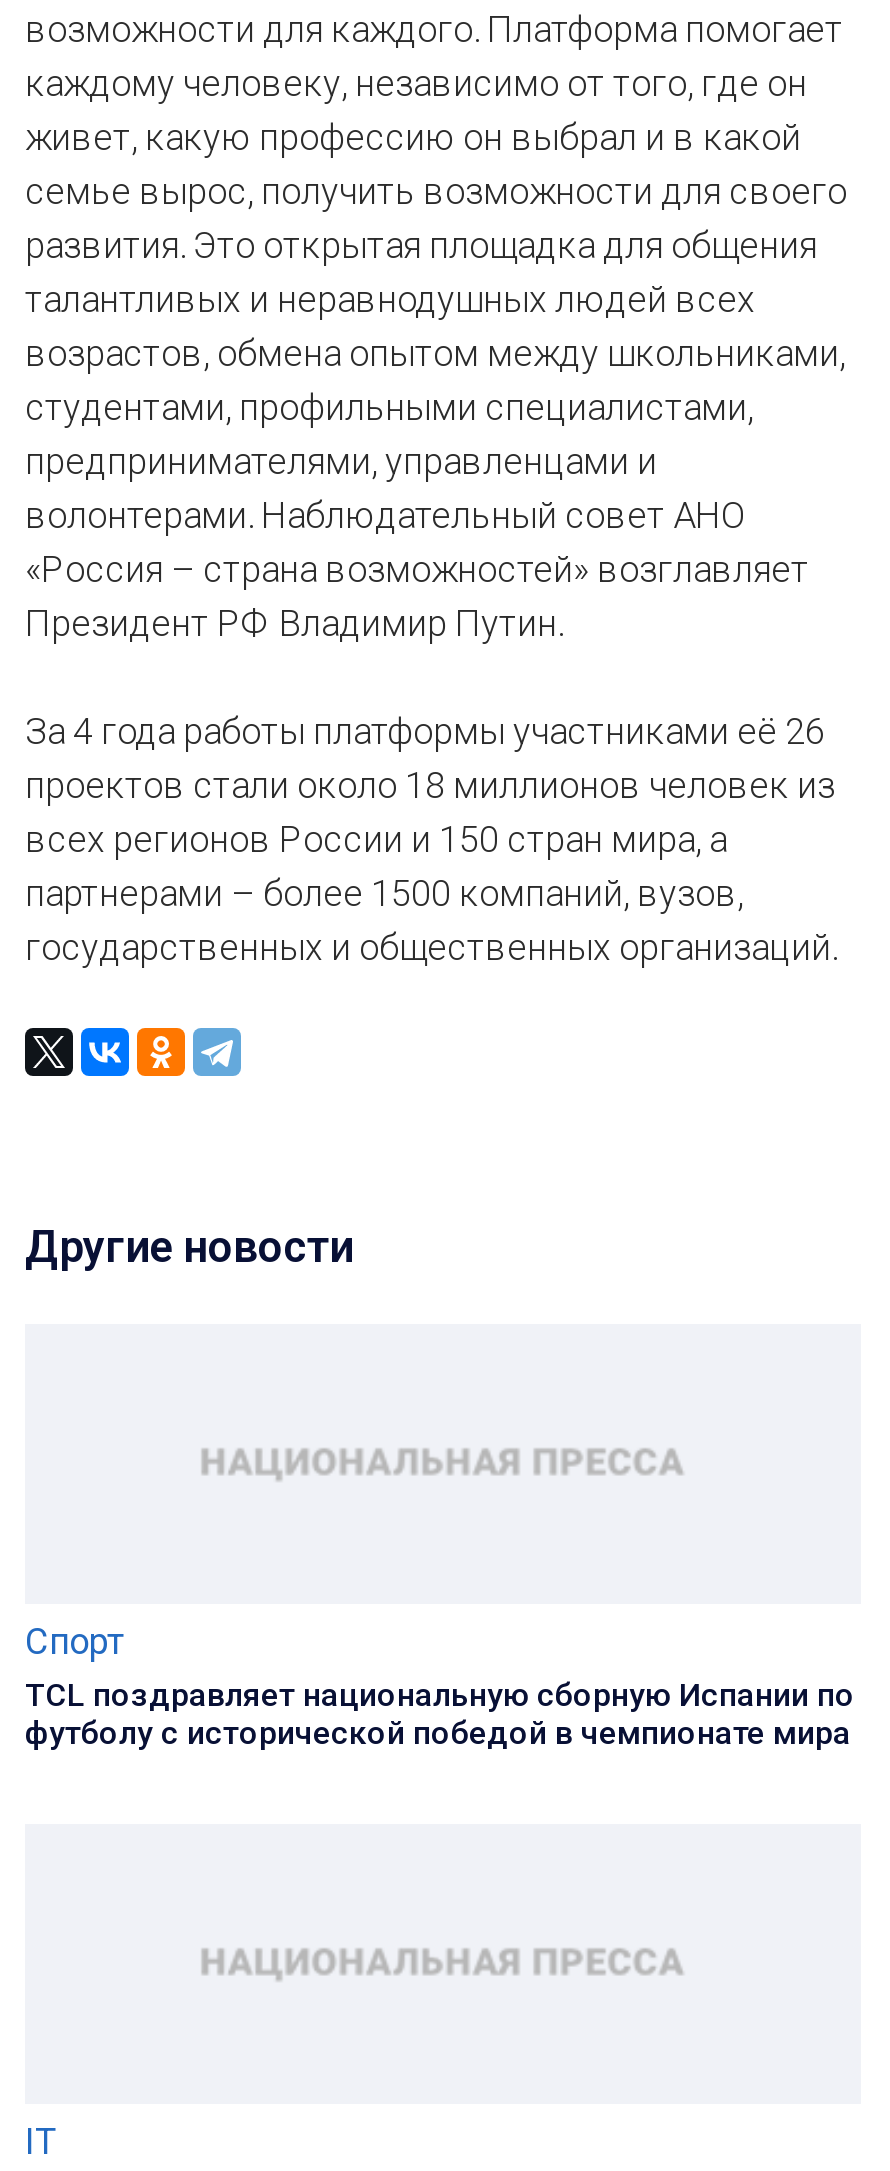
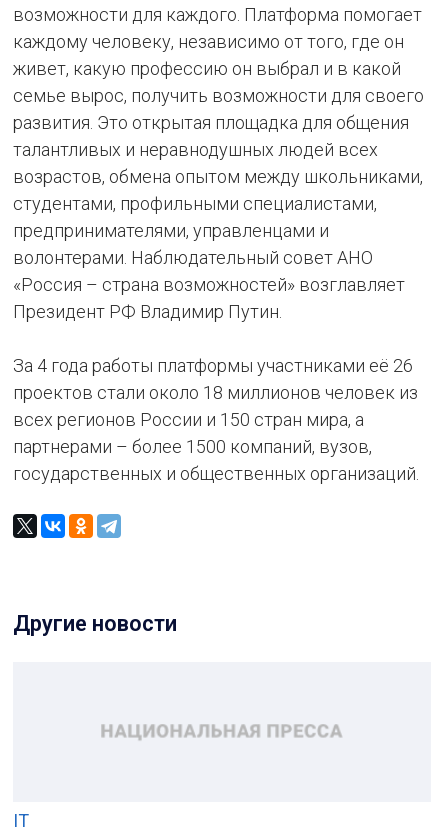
- Спорт
- TCL поздравляет национальную сборную Испании по
- футболу с исторической победой в чемпионате мира
